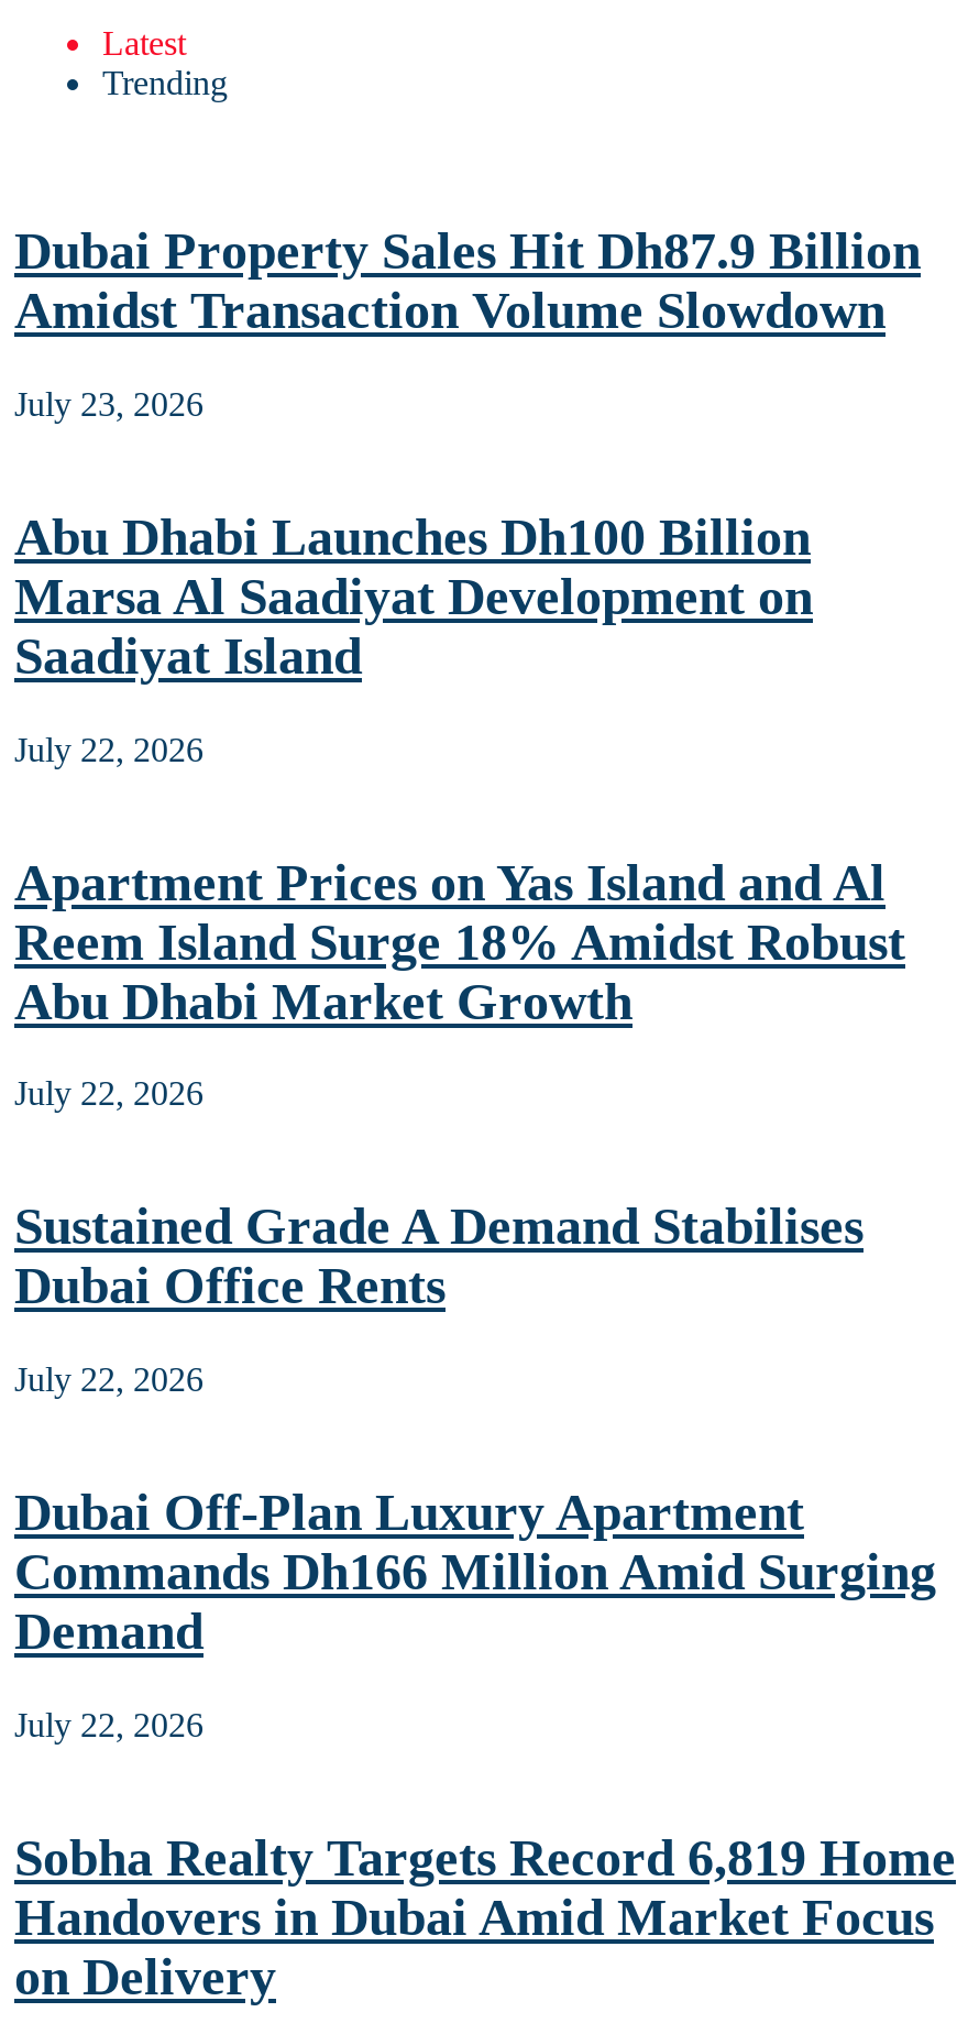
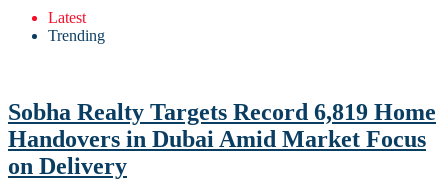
- Dubai Property Sales Hit Dh87.9 Billion
- Amidst Transaction Volume Slowdown
- July 23, 2026
- Abu Dhabi Launches Dh100 Billion
- Marsa Al Saadiyat Development on
- Saadiyat Island
- July 22, 2026
- Apartment Prices on Yas Island and Al
- Reem Island Surge 18% Amidst Robust
- Abu Dhabi Market Growth
- July 22, 2026
- Sustained Grade A Demand Stabilises
- Dubai Office Rents
- July 22, 2026
- Dubai Off-Plan Luxury Apartment
- Commands Dh166 Million Amid Surging
- Demand
- July 22, 2026
